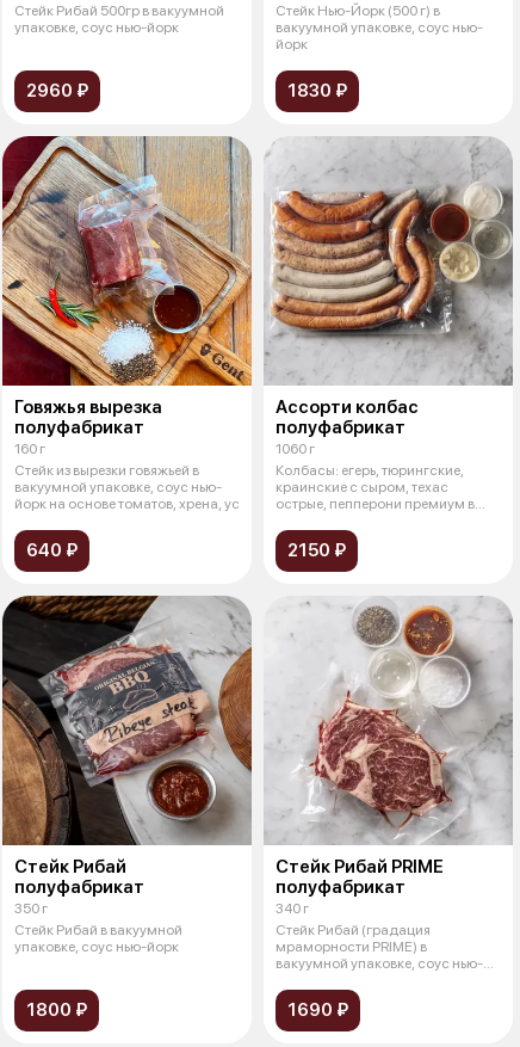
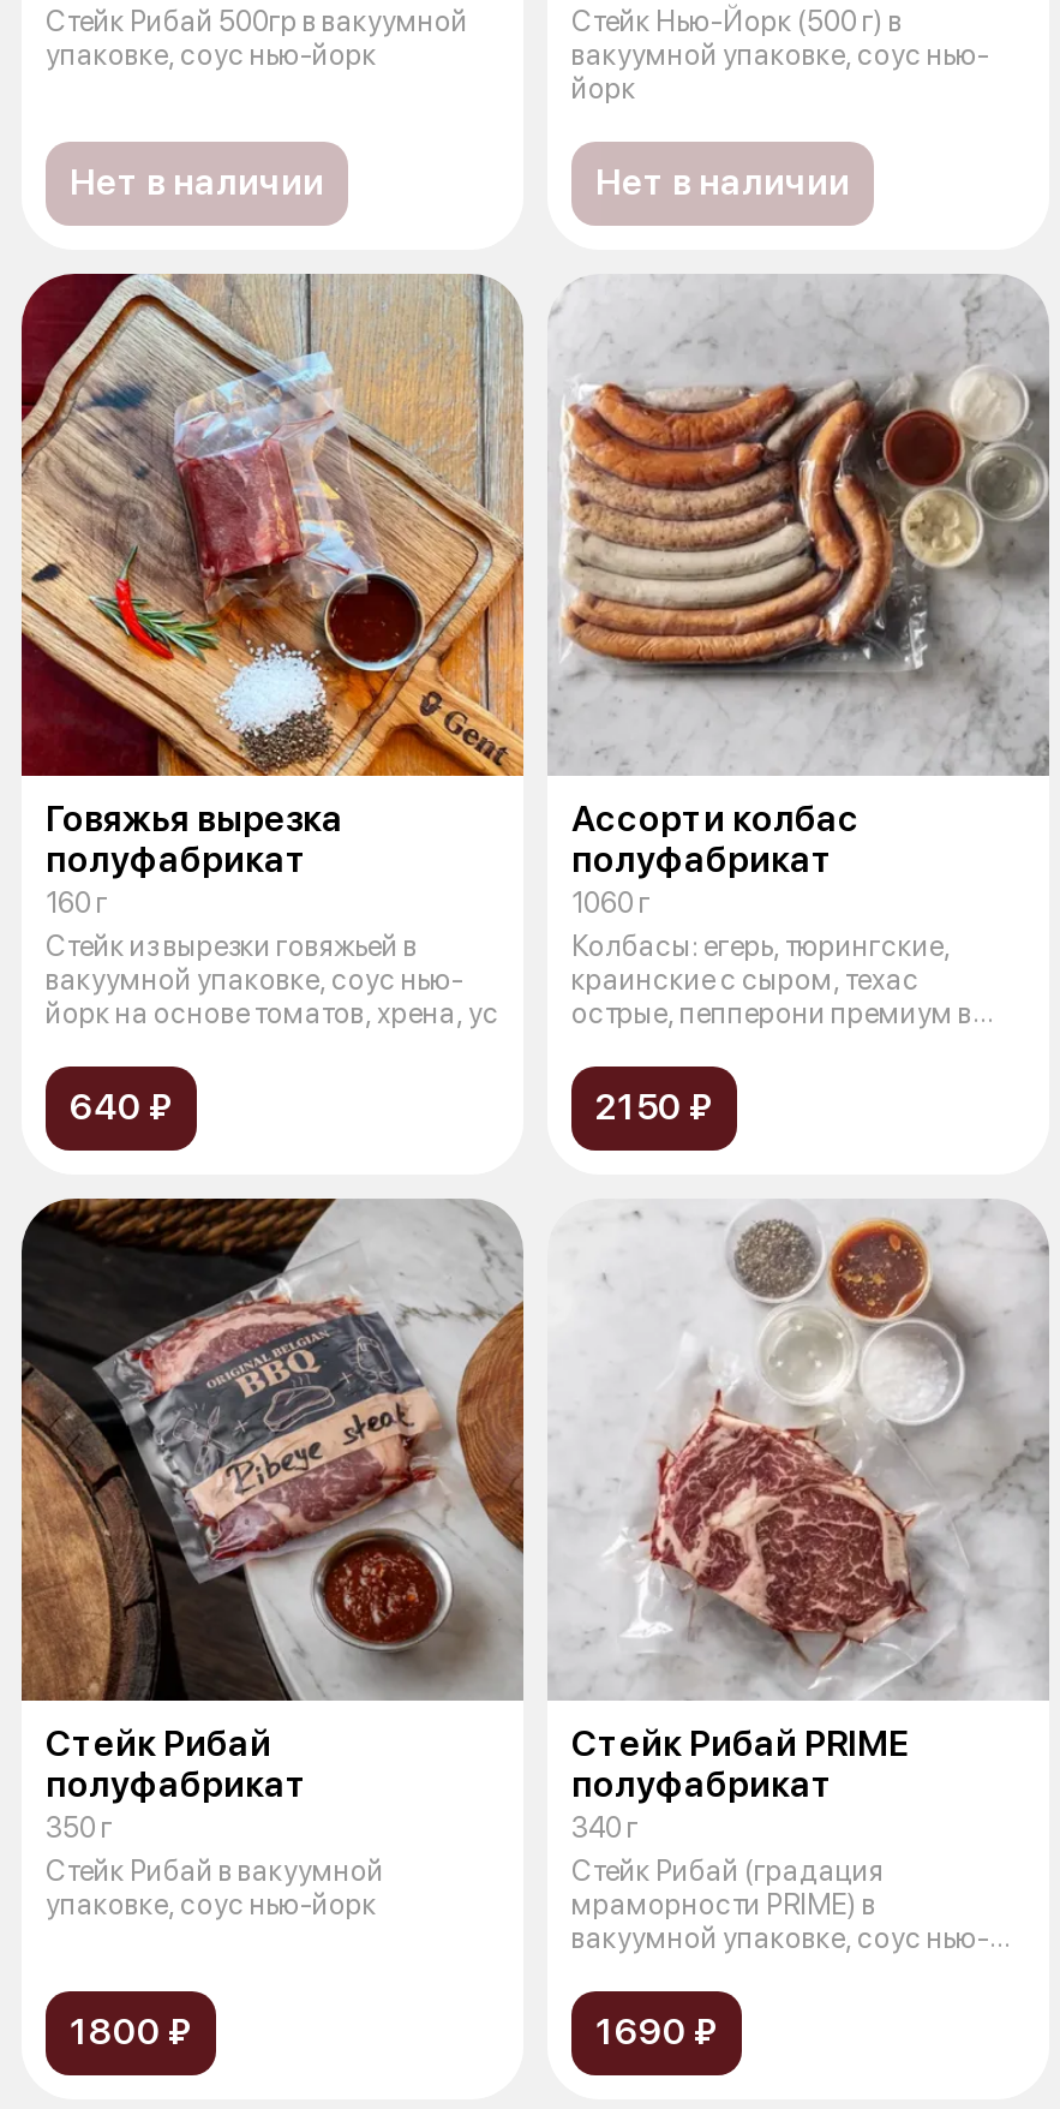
- 2960 ₽
+ Нет в наличии

- 1830 ₽
+ Нет в наличии
